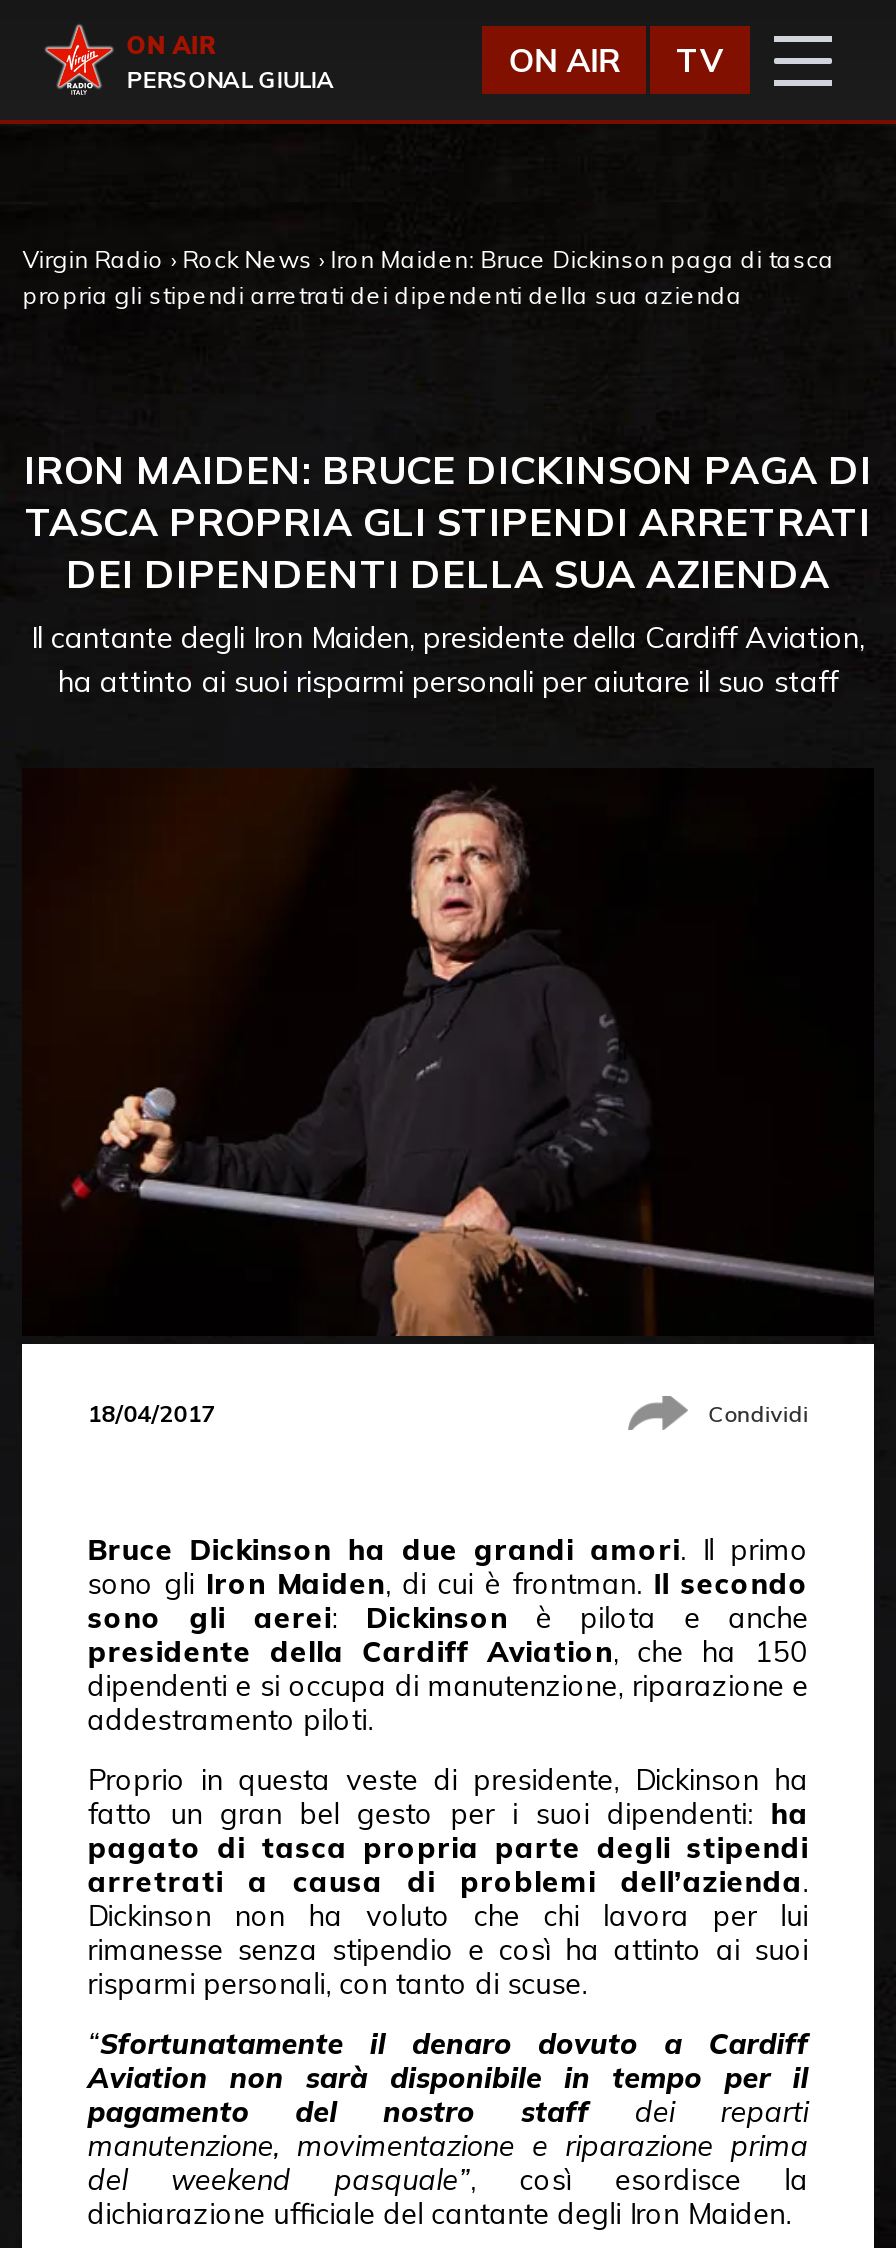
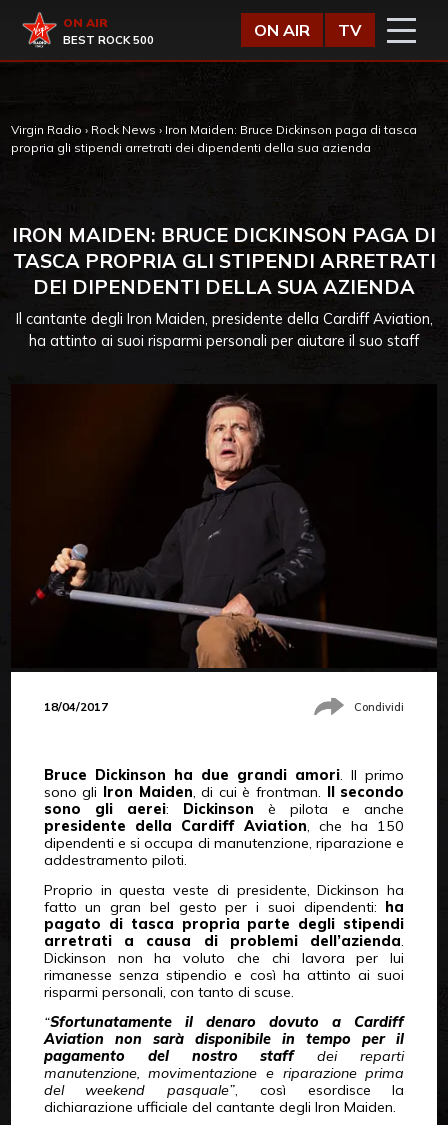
- PERSONAL GIULIA
+ BEST ROCK 500
